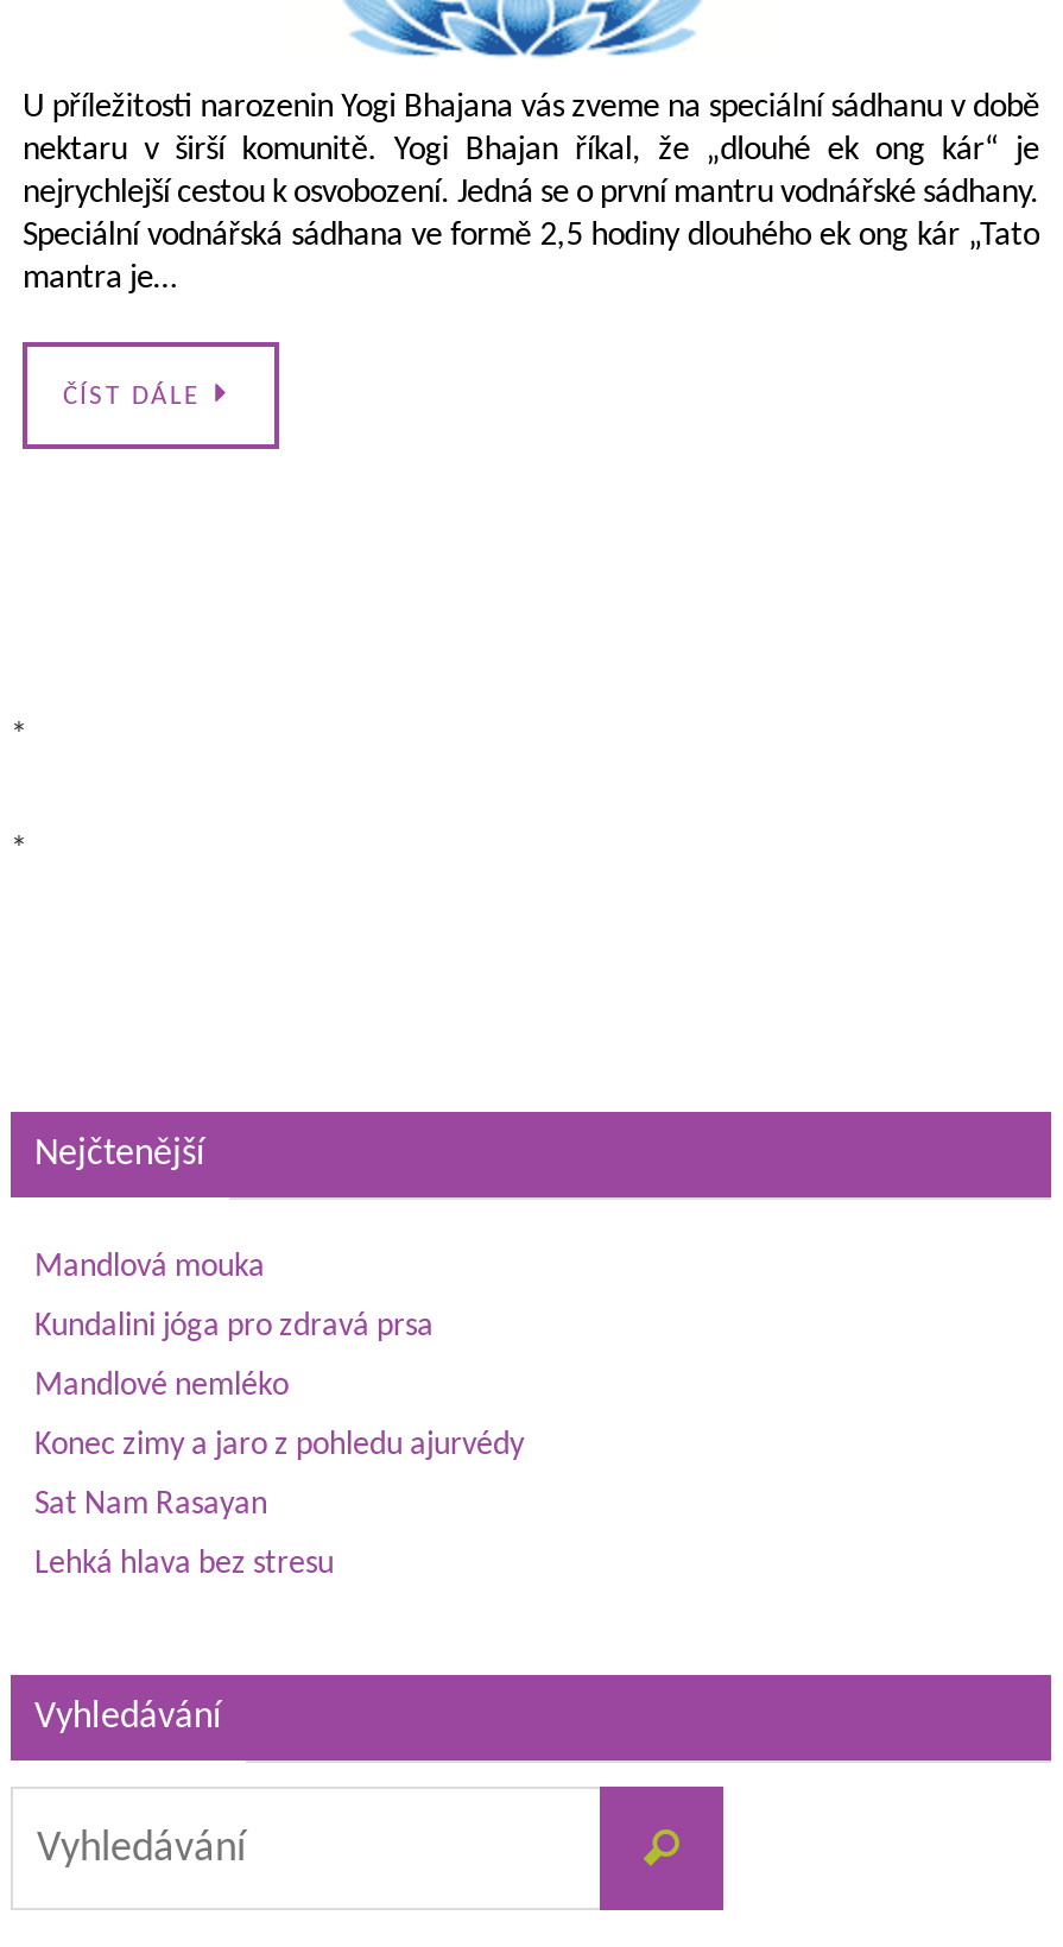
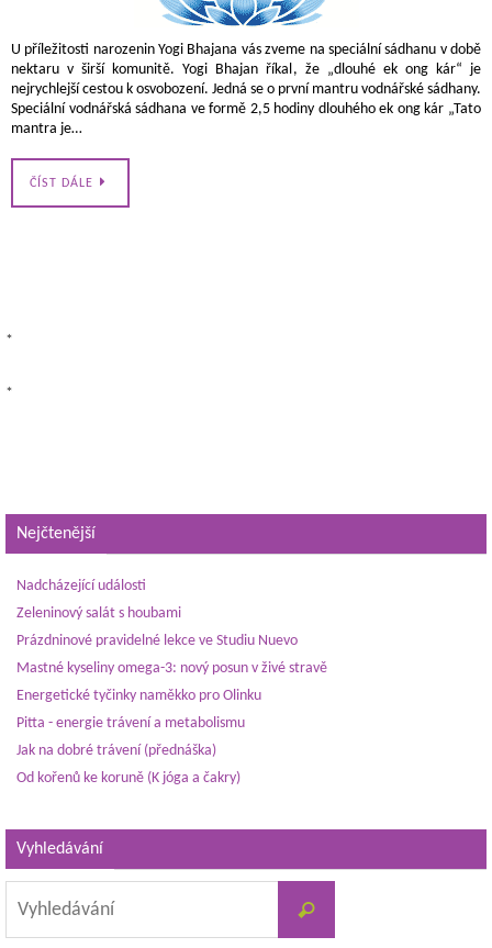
- Mandlová mouka
- Kundalini jóga pro zdravá prsa
- Mandlové nemléko
- Konec zimy a jaro z pohledu ajurvédy
- Sat Nam Rasayan
- Lehká hlava bez stresu
+ Nadcházející události
+ Zeleninový salát s houbami
+ Prázdninové pravidelné lekce ve Studiu Nuevo
+ Mastné kyseliny omega-3: nový posun v živé stravě
+ Energetické tyčinky naměkko pro Olinku
+ Pitta - energie trávení a metabolismu
+ Jak na dobré trávení (přednáška)
+ Od kořenů ke koruně (K jóga a čakry)
